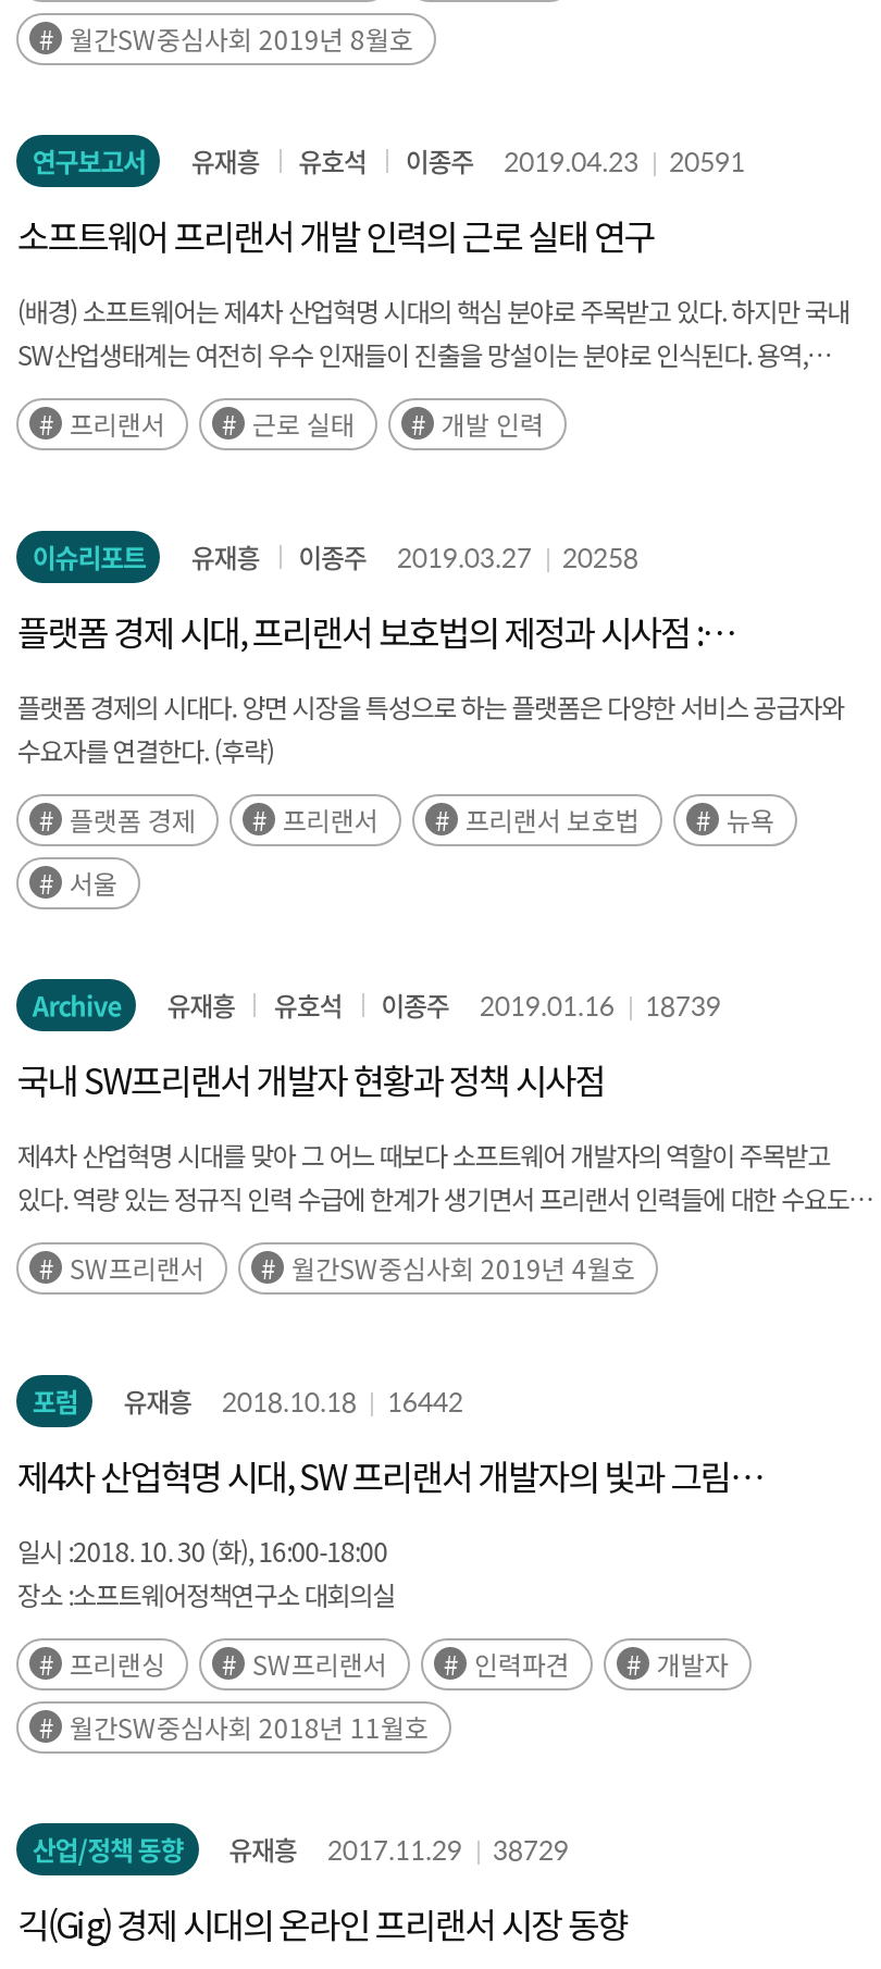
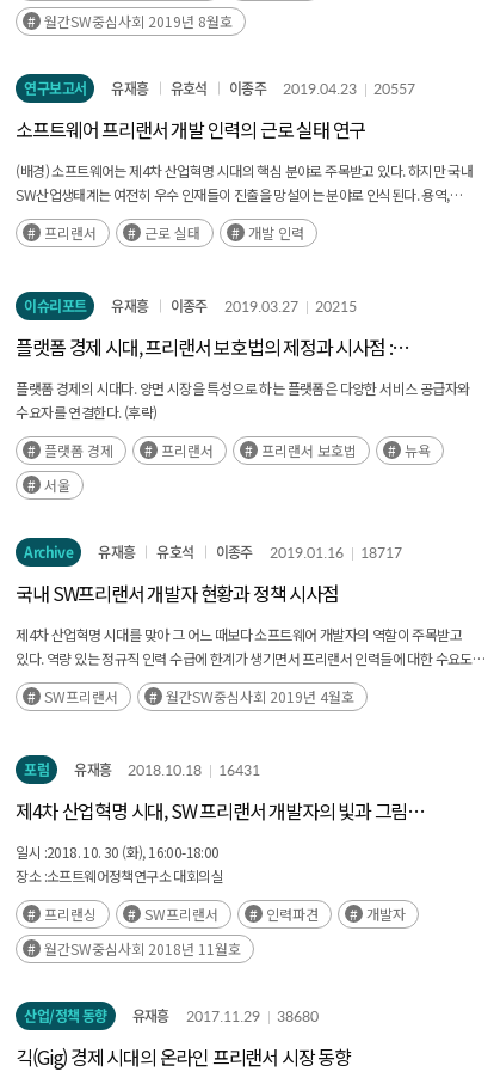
- 연구보고서 유재흥 유호석 이종주 2019.04.23 20591
+ 연구보고서 유재흥 유호석 이종주 2019.04.23 20557

- 이슈리포트 유재흥 이종주 2019.03.27 20258
+ 이슈리포트 유재흥 이종주 2019.03.27 20215

- Archive 유재흥 유호석 이종주 2019.01.16 18739
+ Archive 유재흥 유호석 이종주 2019.01.16 18717

- 포럼 유재흥 2018.10.18 16442
+ 포럼 유재흥 2018.10.18 16431

- 산업/정책 동향 유재흥 2017.11.29 38729
+ 산업/정책 동향 유재흥 2017.11.29 38680
